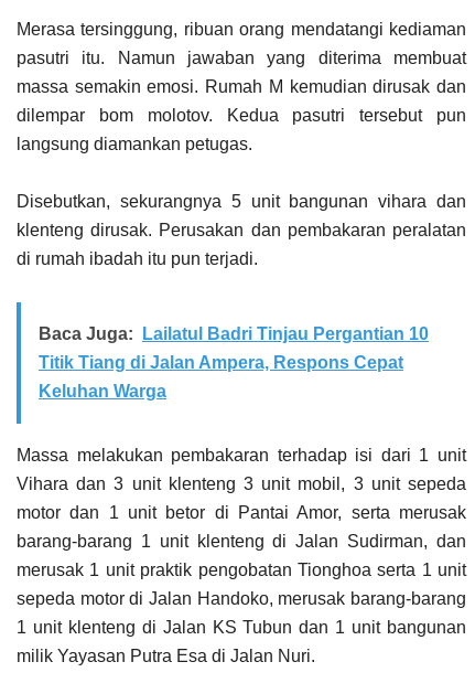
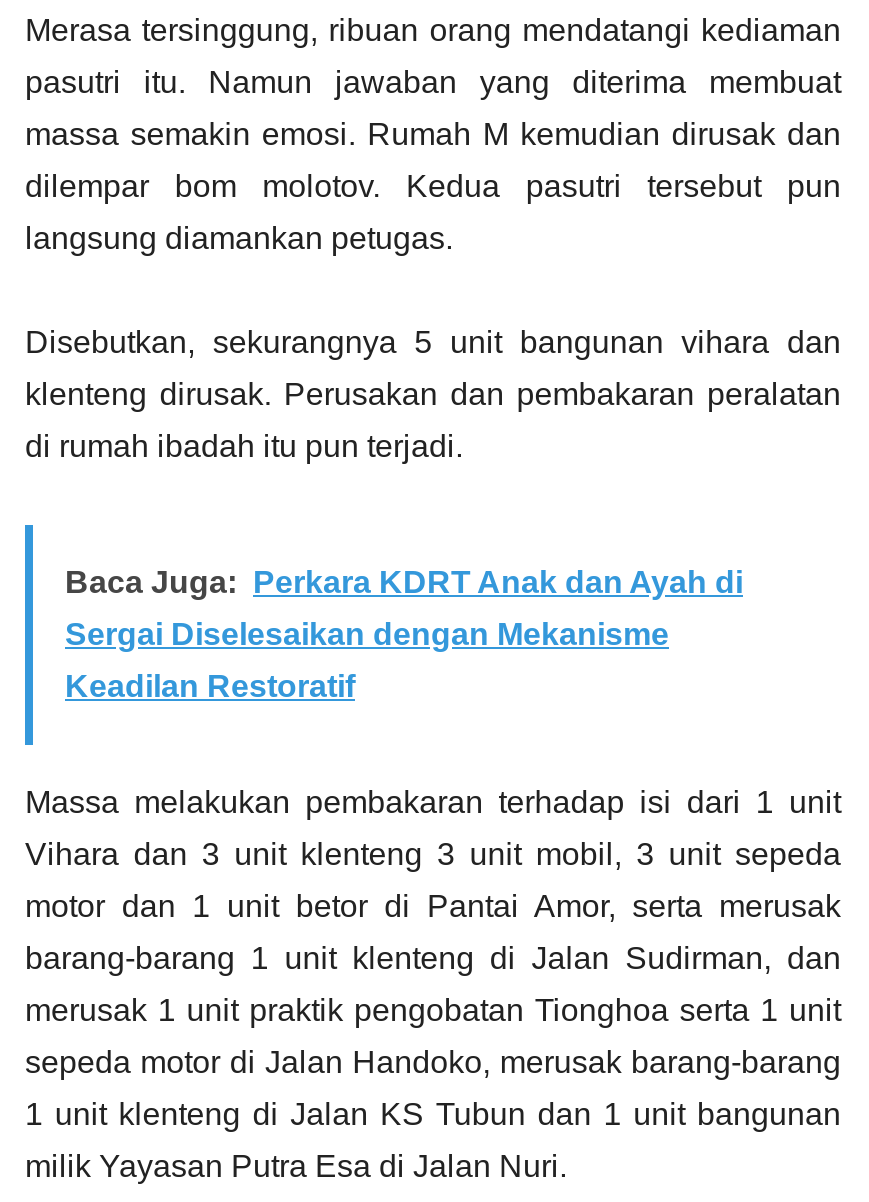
- Baca Juga: Lailatul Badri Tinjau Pergantian 10
+ Baca Juga: Perkara KDRT Anak dan Ayah di

- Titik Tiang di Jalan Ampera, Respons Cepat
+ Sergai Diselesaikan dengan Mekanisme

- Keluhan Warga
+ Keadilan Restoratif
